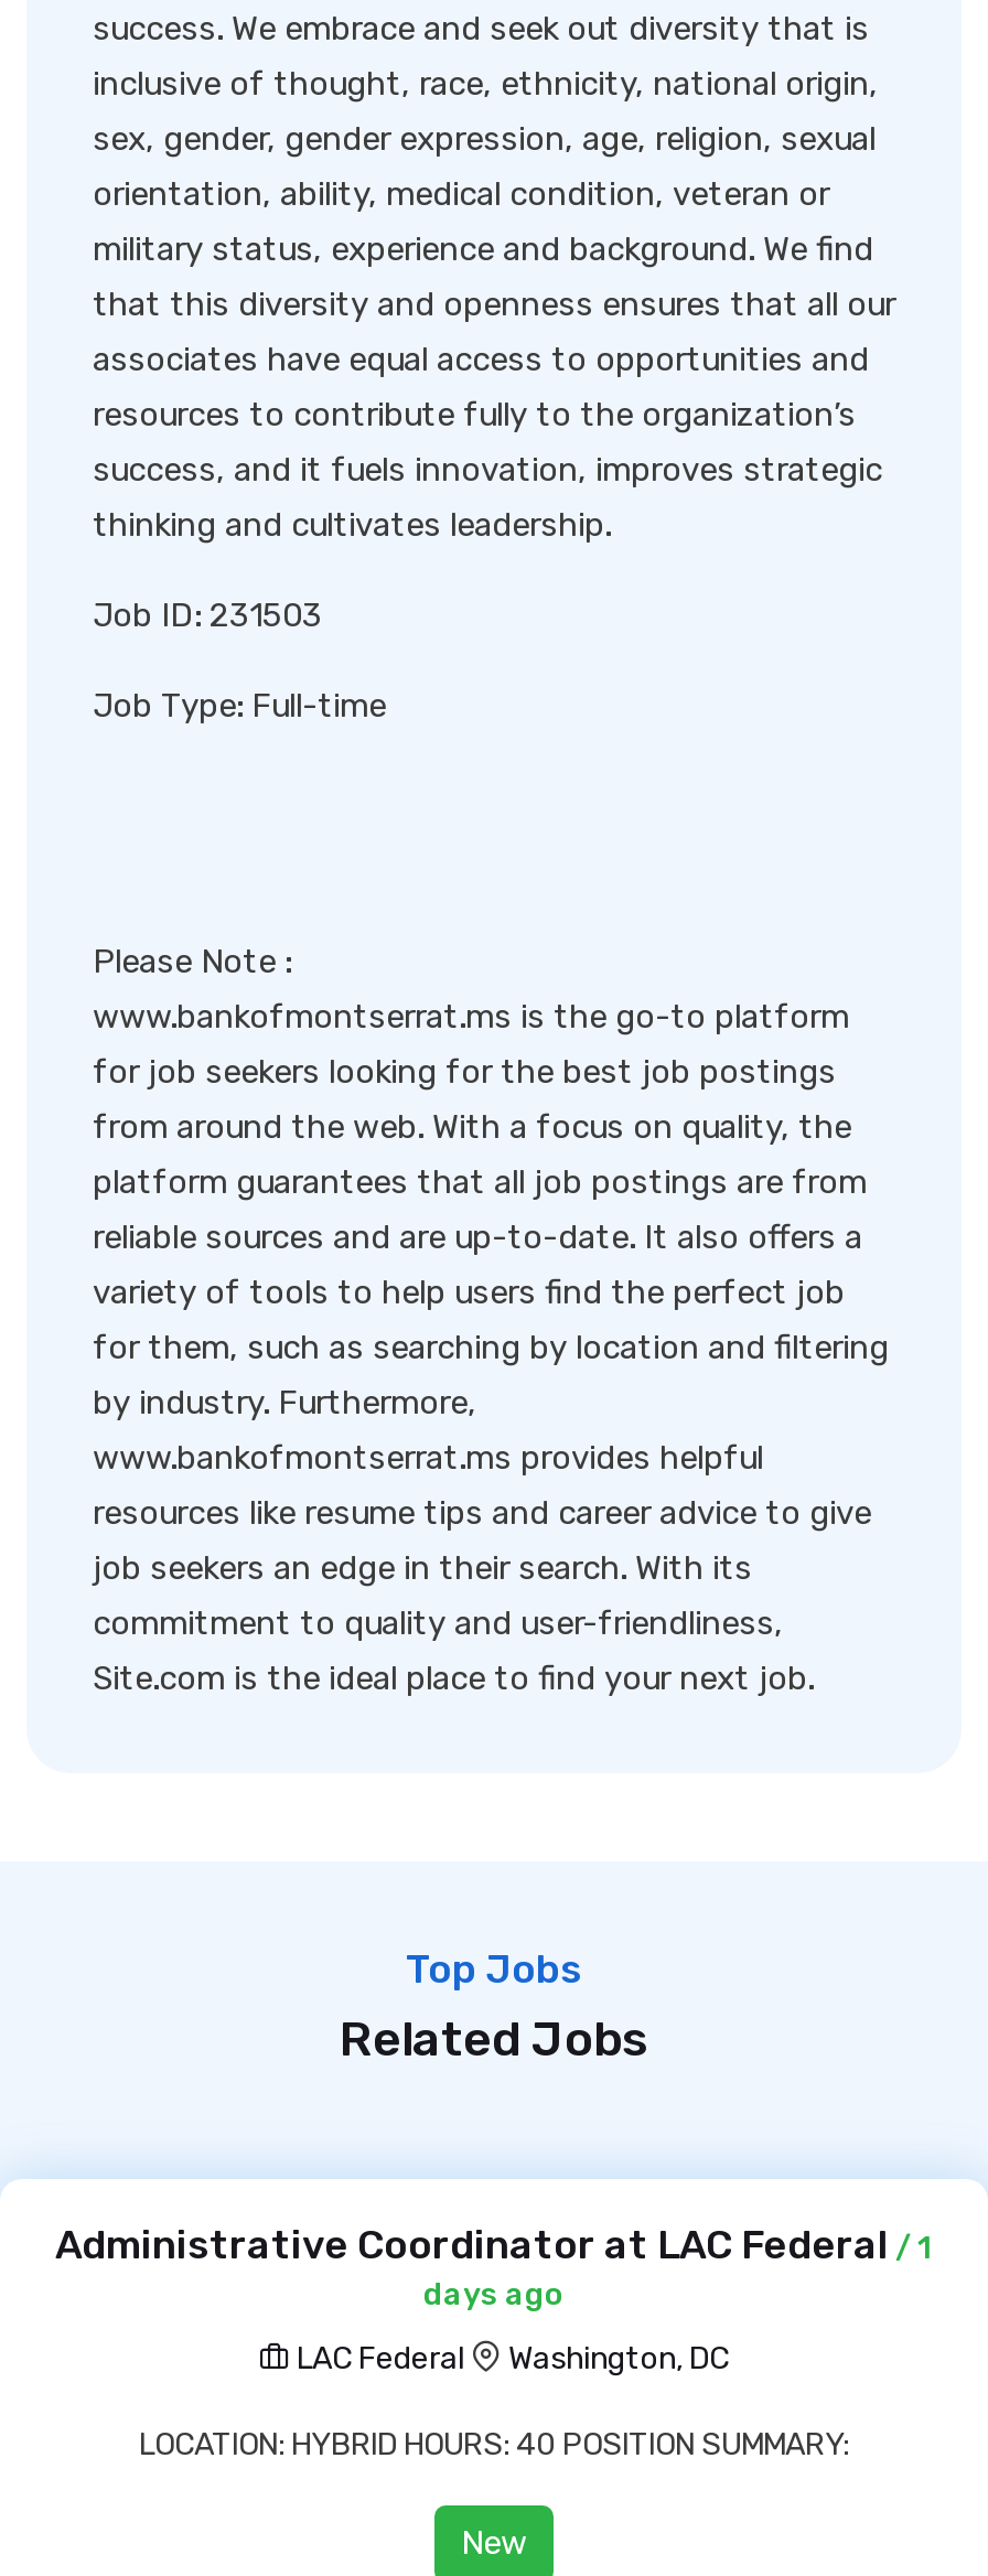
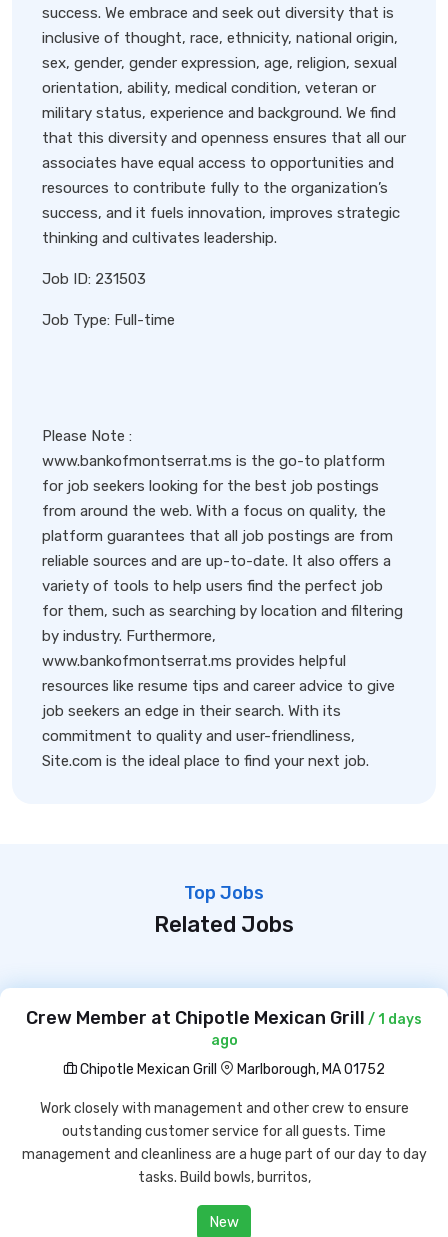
- Administrative Coordinator at LAC Federal / 1
- days ago
+ Crew Member at Chipotle Mexican Grill / 1 days
+ ago

- LAC Federal
- Washington, DC
+ Chipotle Mexican Grill
+ Marlborough, MA 01752

- LOCATION: HYBRID HOURS: 40 POSITION SUMMARY:
+ Work closely with management and other crew to ensure
+ outstanding customer service for all guests. Time
+ management and cleanliness are a huge part of our day to day
+ tasks. Build bowls, burritos,
